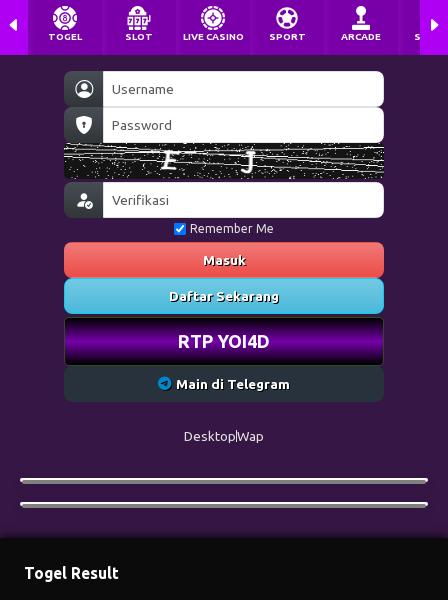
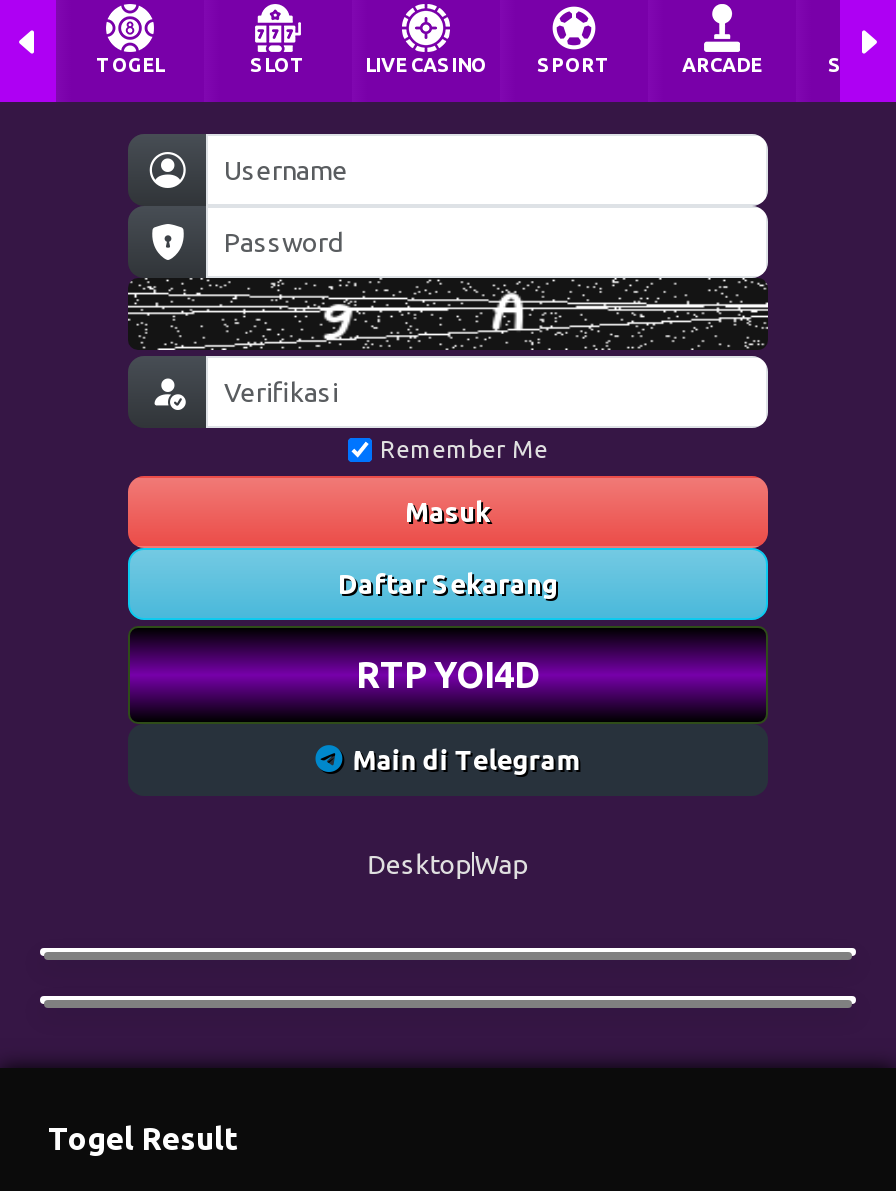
- [image]
+ [image]
